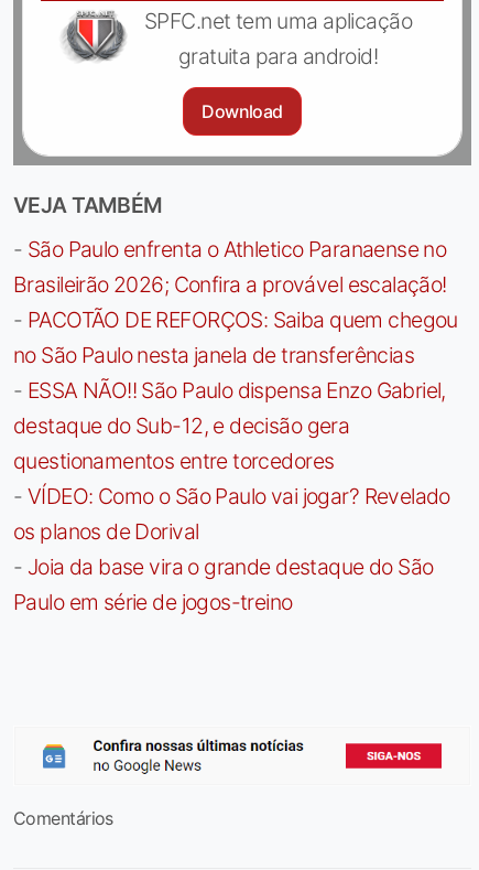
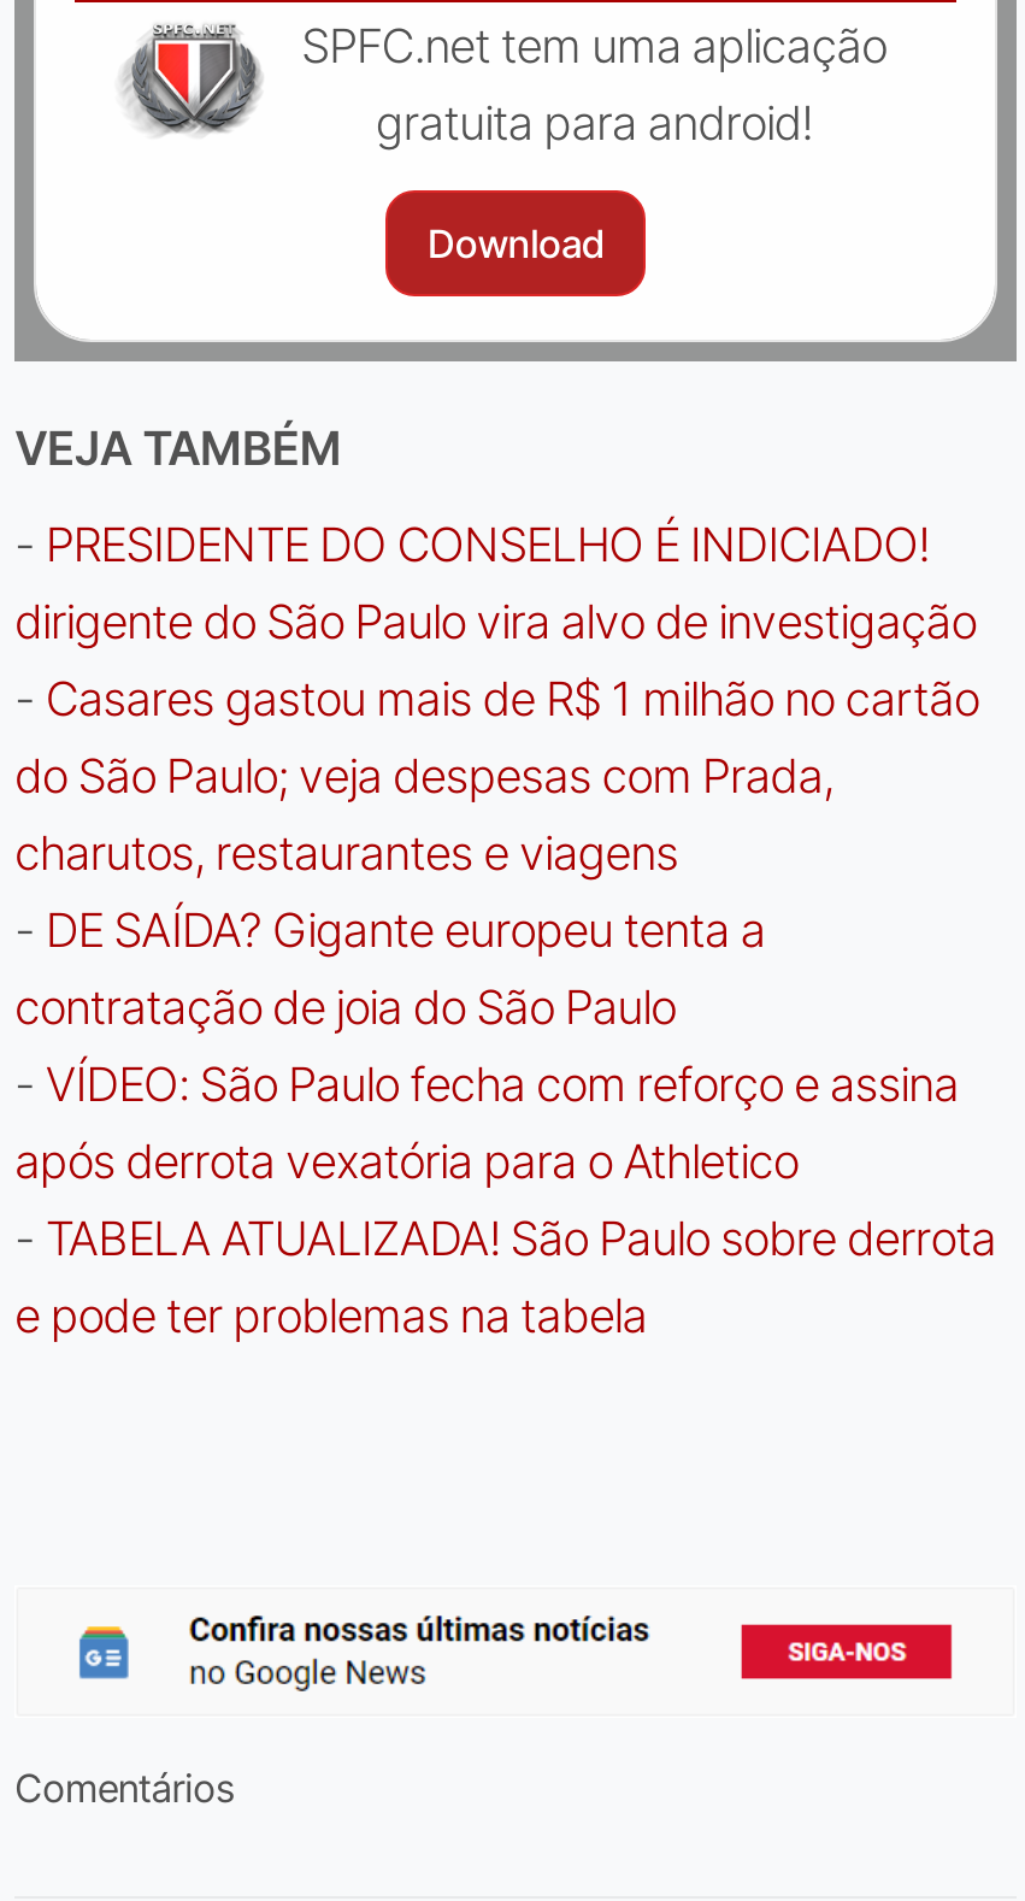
- - São Paulo enfrenta o Athletico Paranaense no
- Brasileirão 2026; Confira a provável escalação!
- - PACOTÃO DE REFORÇOS: Saiba quem chegou
- no São Paulo nesta janela de transferências
- - ESSA NÃO!! São Paulo dispensa Enzo Gabriel,
- destaque do Sub-12, e decisão gera
- questionamentos entre torcedores
- - VÍDEO: Como o São Paulo vai jogar? Revelado
- os planos de Dorival
- - Joia da base vira o grande destaque do São
- Paulo em série de jogos-treino
+ - PRESIDENTE DO CONSELHO É INDICIADO!
+ dirigente do São Paulo vira alvo de investigação
+ - Casares gastou mais de R$ 1 milhão no cartão
+ do São Paulo; veja despesas com Prada,
+ charutos, restaurantes e viagens
+ - DE SAÍDA? Gigante europeu tenta a
+ contratação de joia do São Paulo
+ - VÍDEO: São Paulo fecha com reforço e assina
+ após derrota vexatória para o Athletico
+ - TABELA ATUALIZADA! São Paulo sobre derrota
+ e pode ter problemas na tabela
